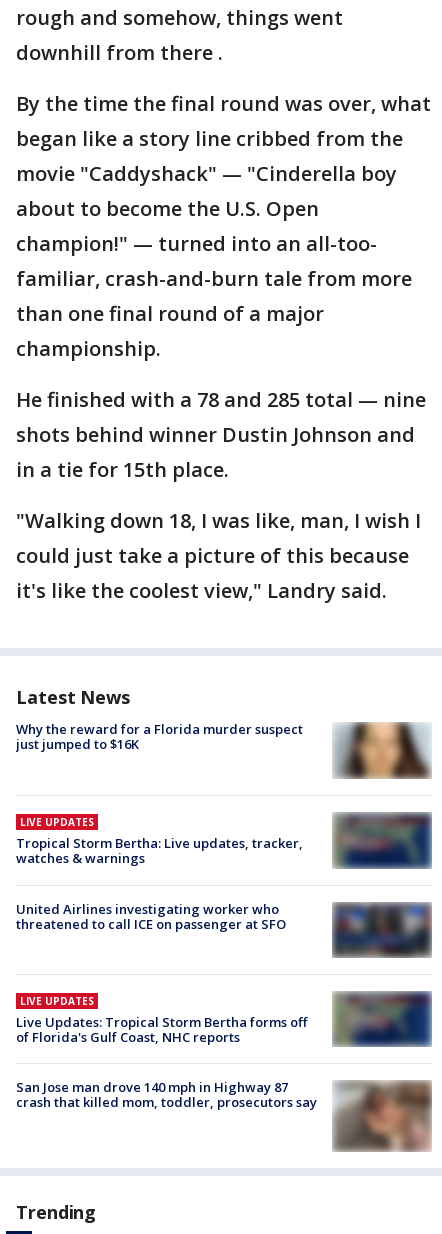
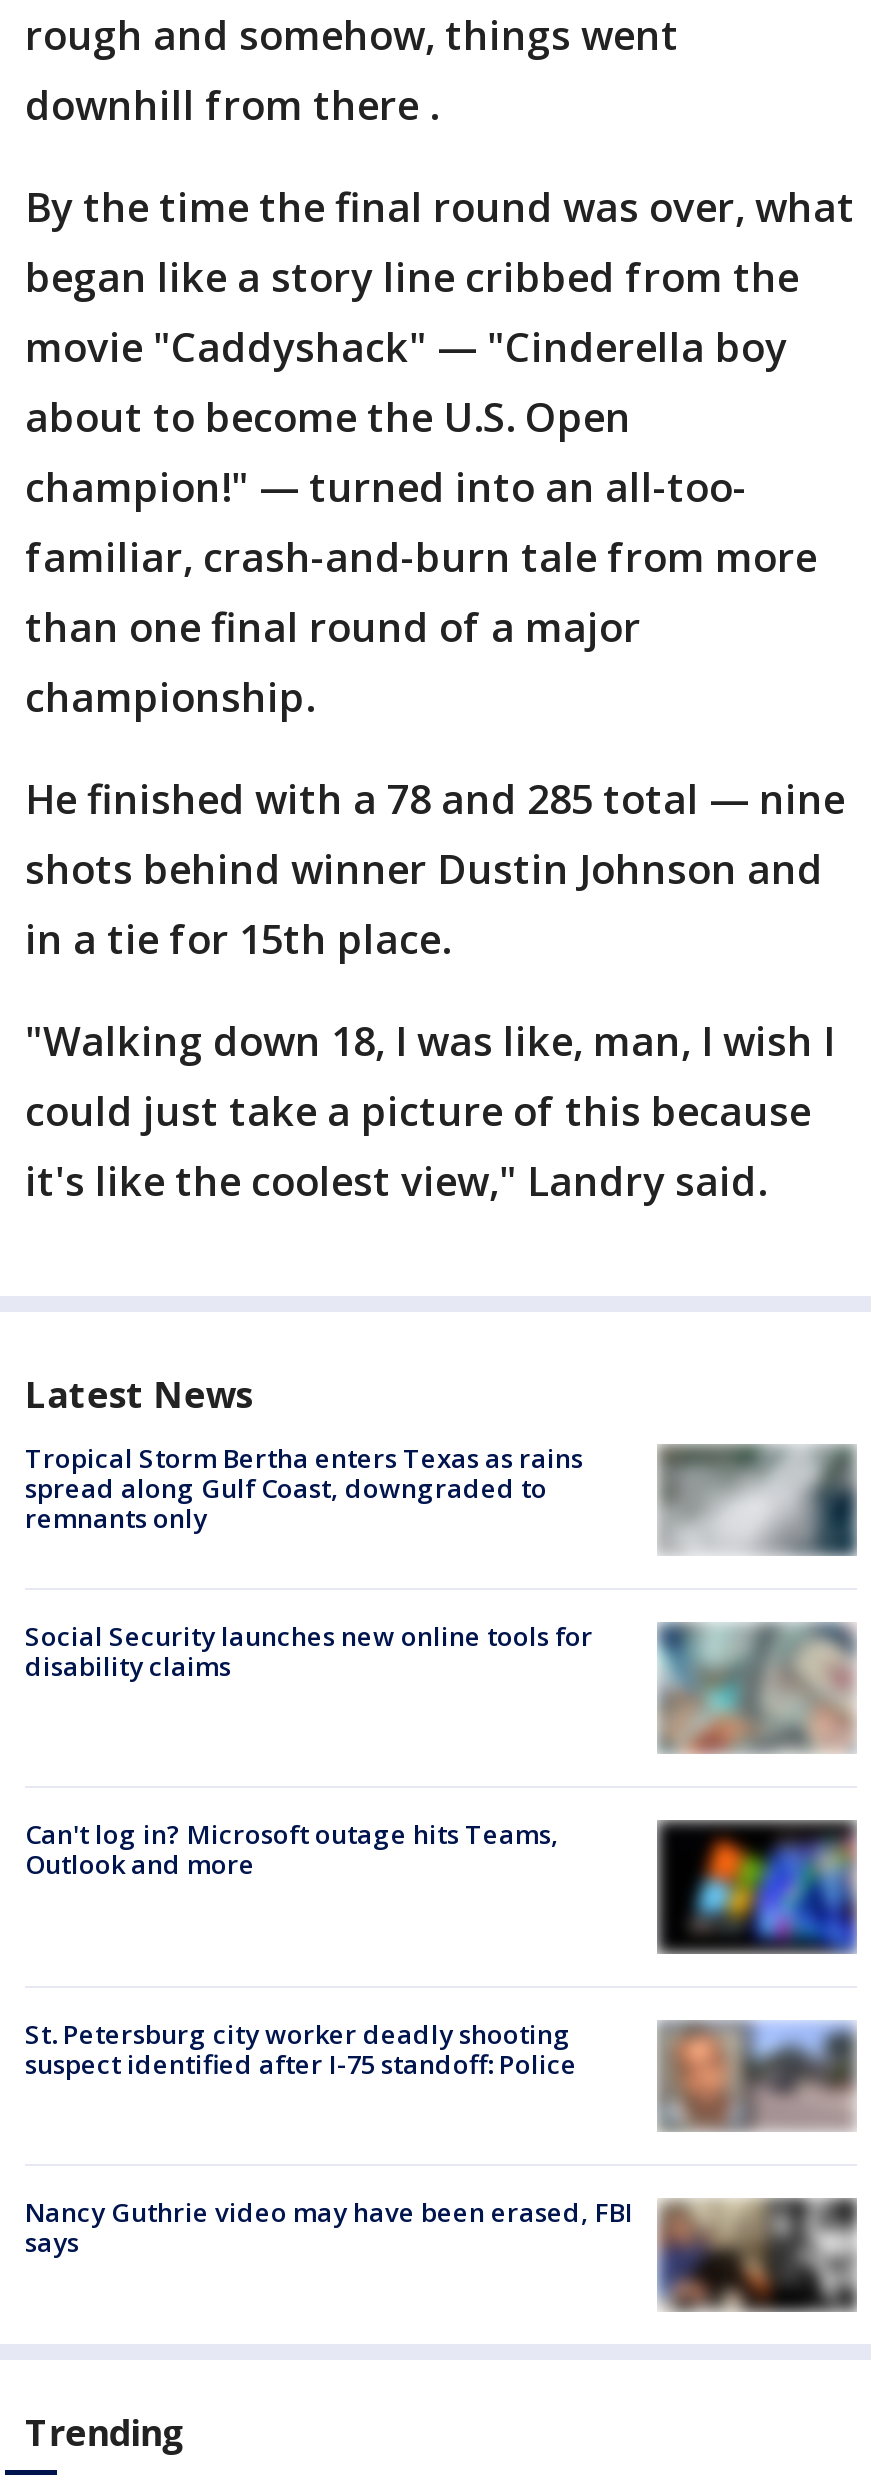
- [image]
- Why the reward for a Florida murder suspect
- just jumped to $16K
+ [image]
+ Tropical Storm Bertha enters Texas as rains
+ spread along Gulf Coast, downgraded to
+ remnants only

- [image]
- LIVE UPDATES
- Tropical Storm Bertha: Live updates, tracker,
- watches & warnings
+ [image]
+ Social Security launches new online tools for
+ disability claims

- United Airlines investigating worker who
- threatened to call ICE on passenger at SFO
+ Can't log in? Microsoft outage hits Teams,
+ Outlook and more

- [image]
+ [image]

- [image]
- LIVE UPDATES
- Live Updates: Tropical Storm Bertha forms off
- of Florida's Gulf Coast, NHC reports
+ [image]
+ St. Petersburg city worker deadly shooting
+ suspect identified after I-75 standoff: Police

- [image]
- San Jose man drove 140 mph in Highway 87
- crash that killed mom, toddler, prosecutors say
+ [image]
+ Nancy Guthrie video may have been erased, FBI
+ says
